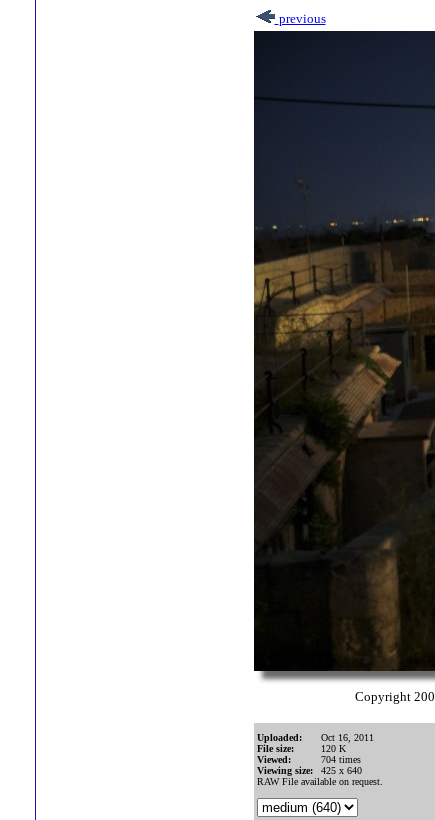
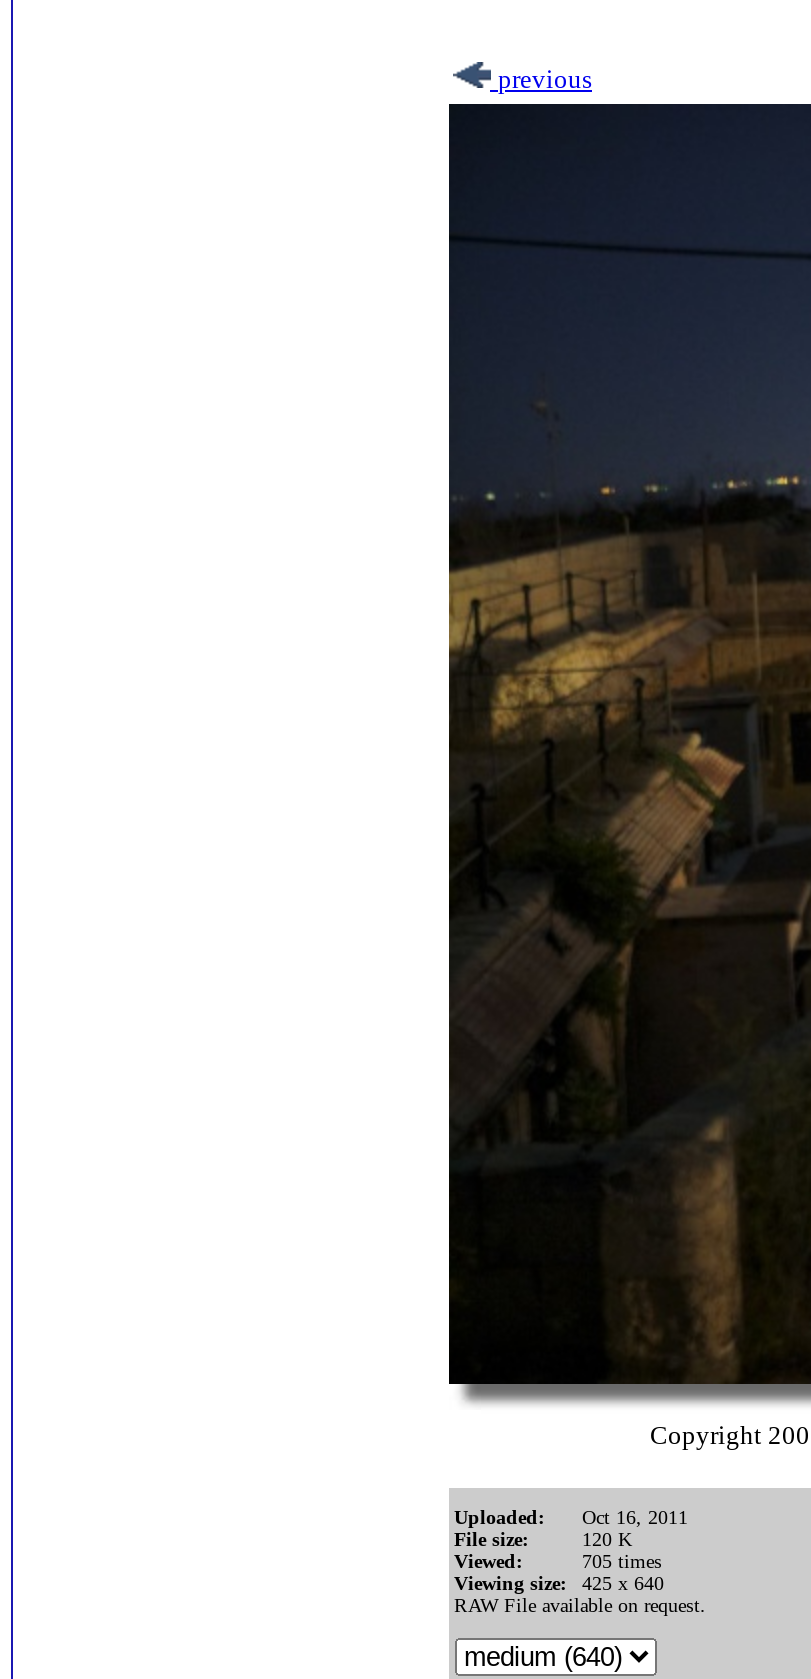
- 704 times
+ 705 times
